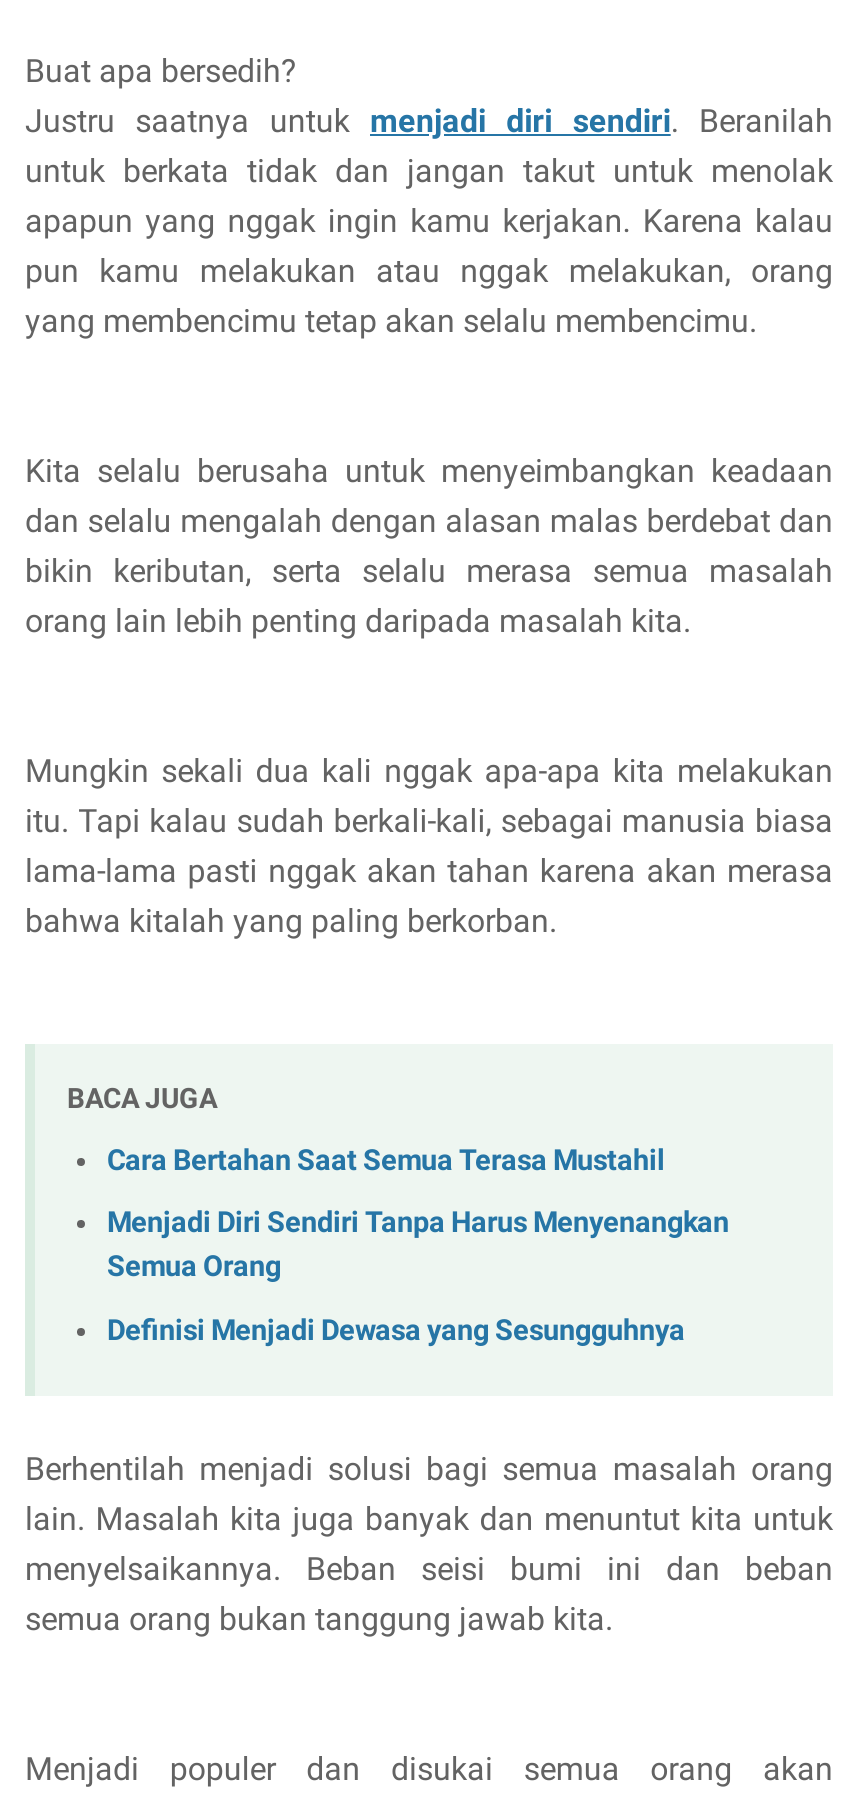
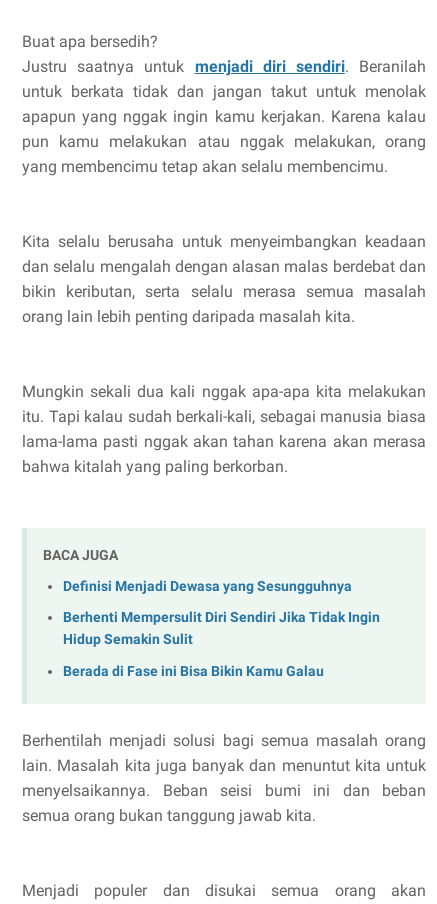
- Cara Bertahan Saat Semua Terasa Mustahil
- Menjadi Diri Sendiri Tanpa Harus Menyenangkan
- Semua Orang

moved up: Definisi Menjadi Dewasa yang Sesungguhnya

+ Berhenti Mempersulit Diri Sendiri Jika Tidak Ingin
+ Hidup Semakin Sulit
+ Berada di Fase ini Bisa Bikin Kamu Galau
